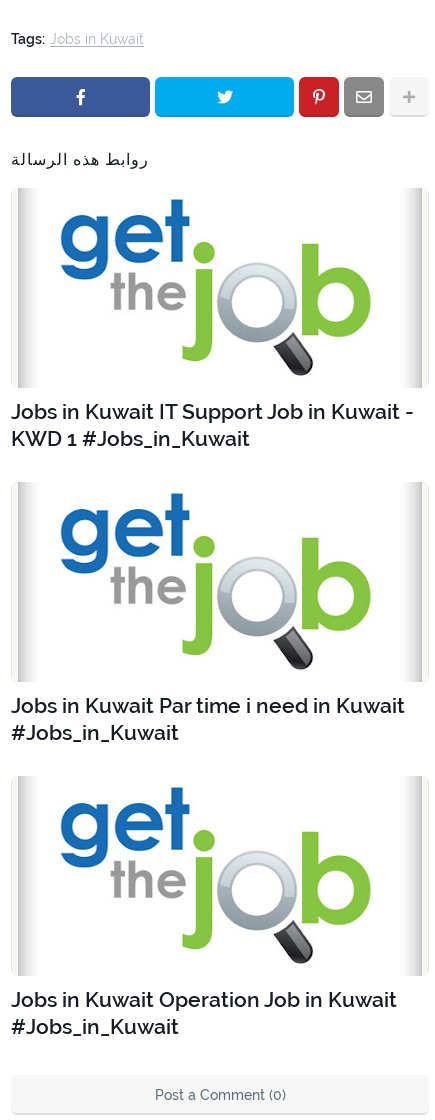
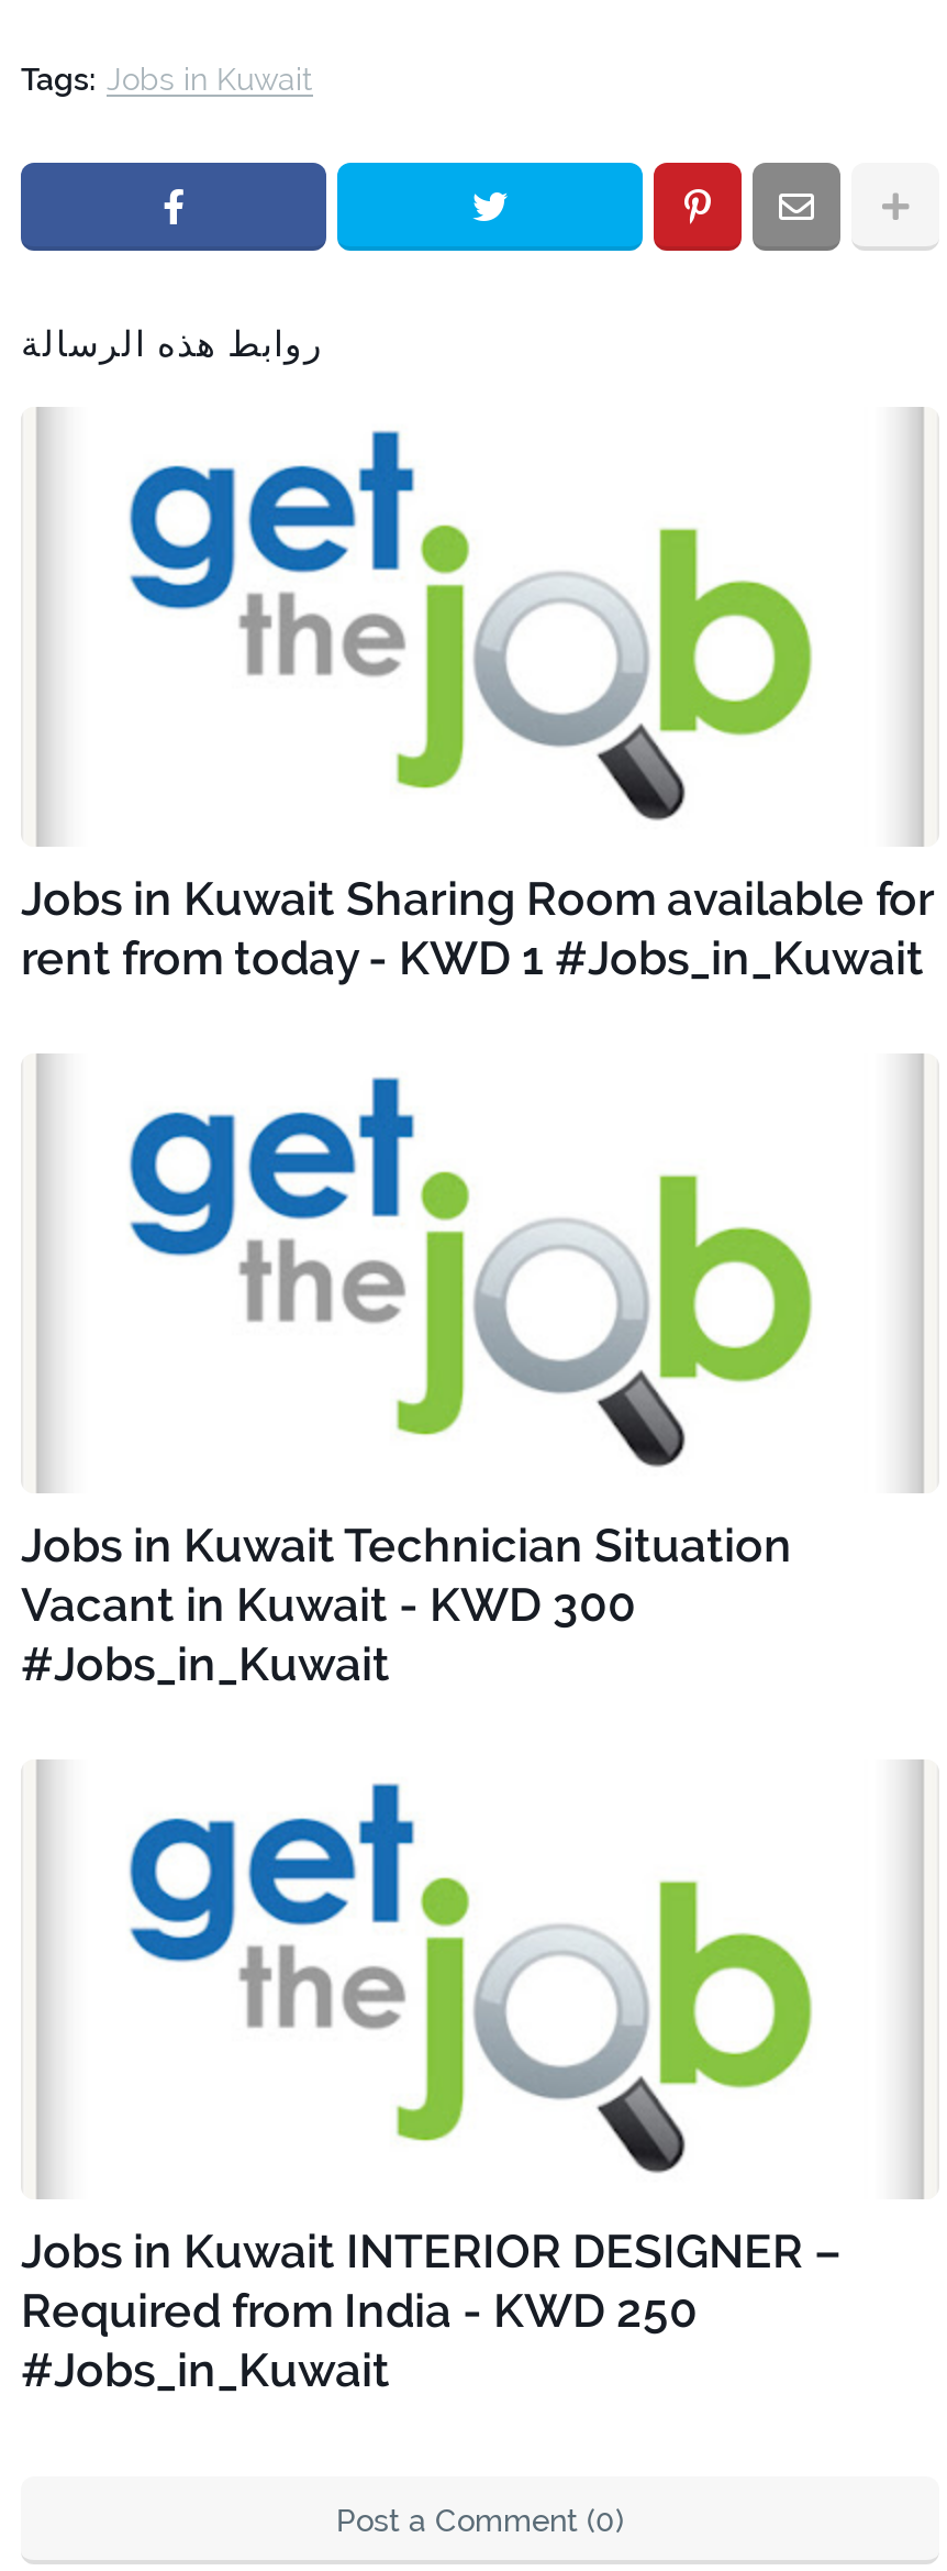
- Jobs in Kuwait IT Support Job in Kuwait -
- KWD 1 #Jobs_in_Kuwait
+ Jobs in Kuwait Sharing Room available for
+ rent from today - KWD 1 #Jobs_in_Kuwait

- Jobs in Kuwait Par time i need in Kuwait
+ Jobs in Kuwait Technician Situation
+ Vacant in Kuwait - KWD 300

- Jobs in Kuwait Operation Job in Kuwait
+ Jobs in Kuwait INTERIOR DESIGNER –
+ Required from India - KWD 250
